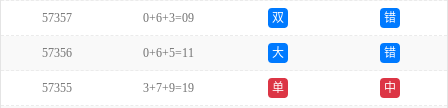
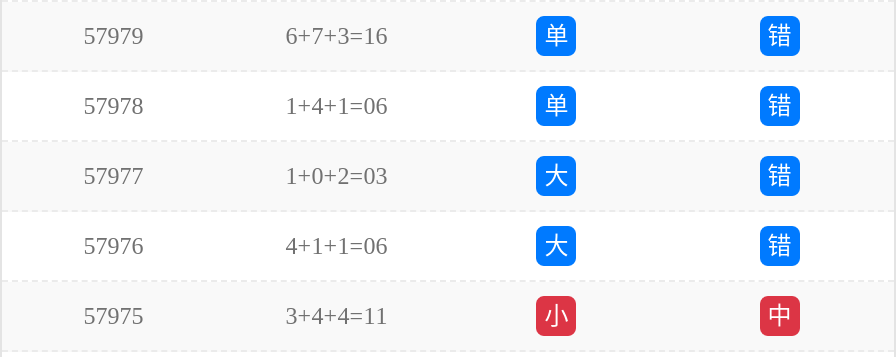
- 57357
- 0+6+3=09
- 双
+ 57979
+ 6+7+3=16
+ 单

- 57356
- 0+6+5=11
+ 57978
+ 1+4+1=06
+ 单
+ 错
+ 57977
+ 1+0+2=03

- 57355
- 3+7+9=19
- 单
+ 57976
+ 4+1+1=06
+ 大
+ 错
+ 57975
+ 3+4+4=11
+ 小
